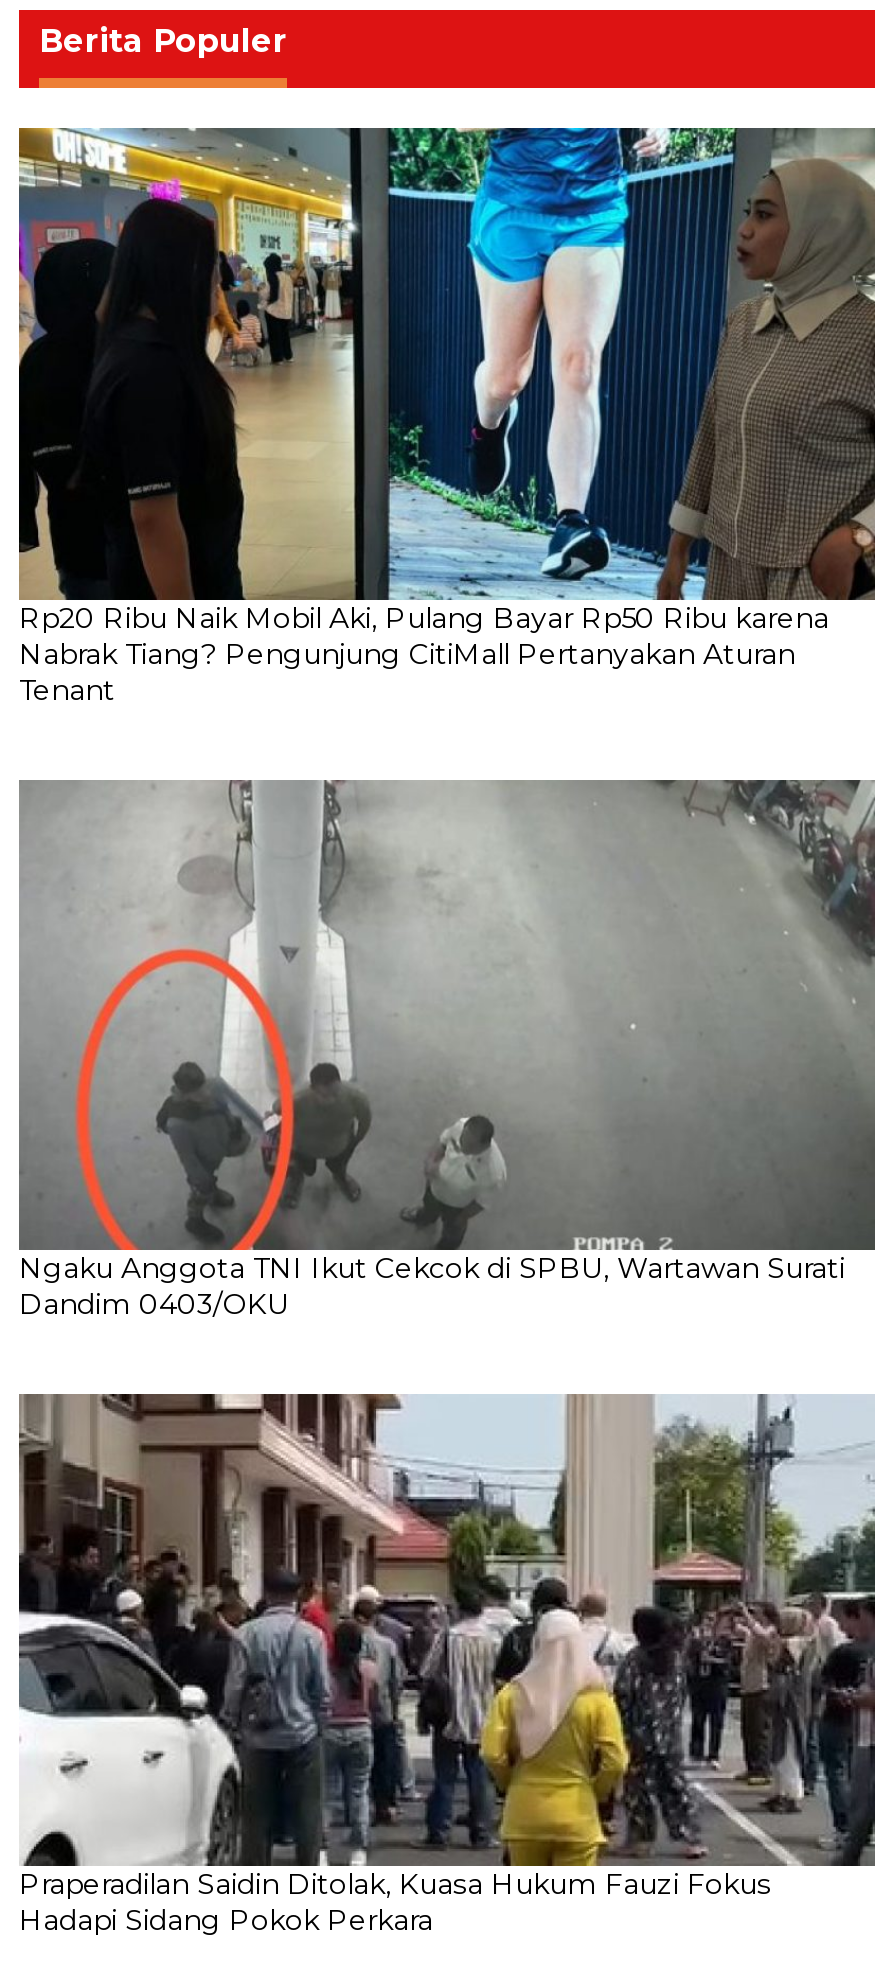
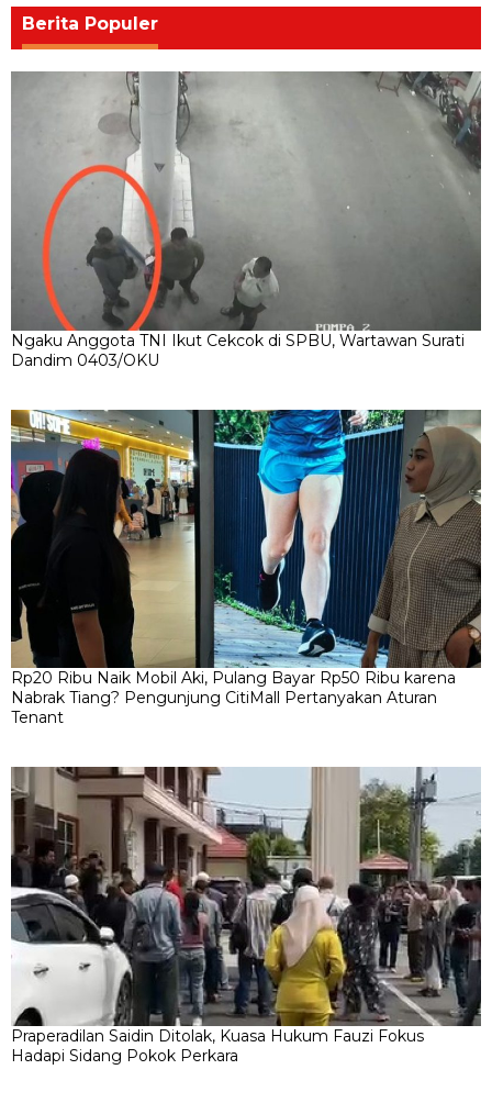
moved down: [image] | Rp20 Ribu Naik Mobil Aki, Pulang Bayar Rp50 Ribu karena | Nabrak Tiang? Pengunjung CitiMall Pertanyakan Aturan | Tenant

moved up: [image] | Ngaku Anggota TNI Ikut Cekcok di SPBU, Wartawan Surati | Dandim 0403/OKU
